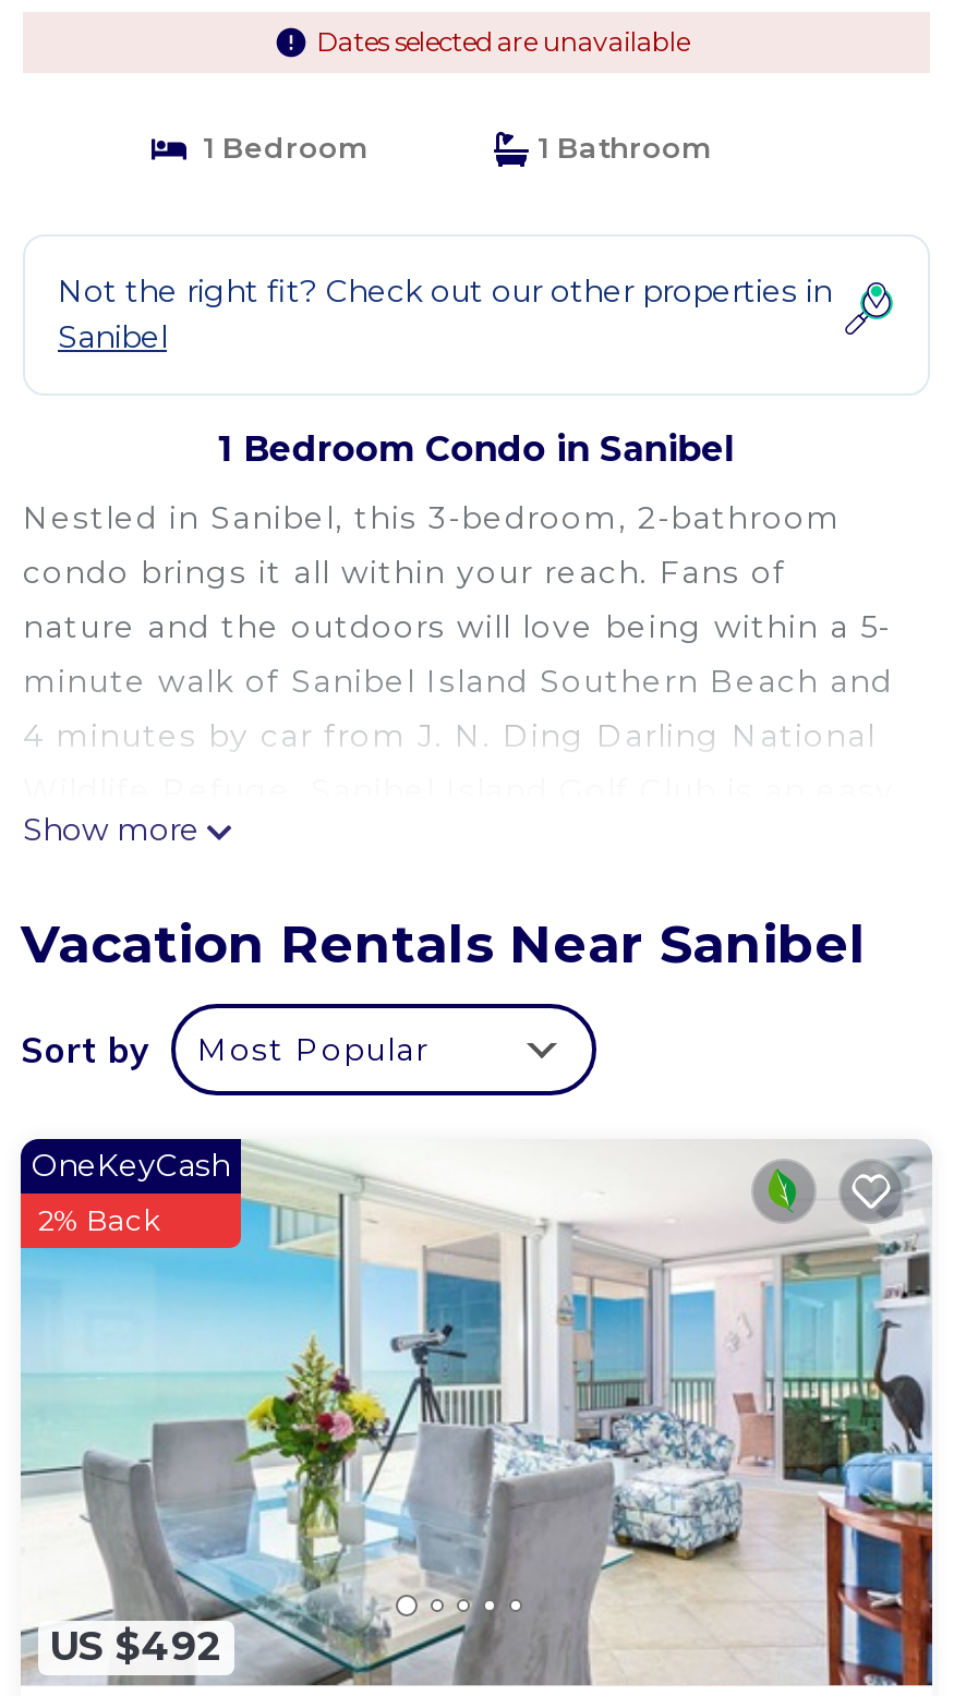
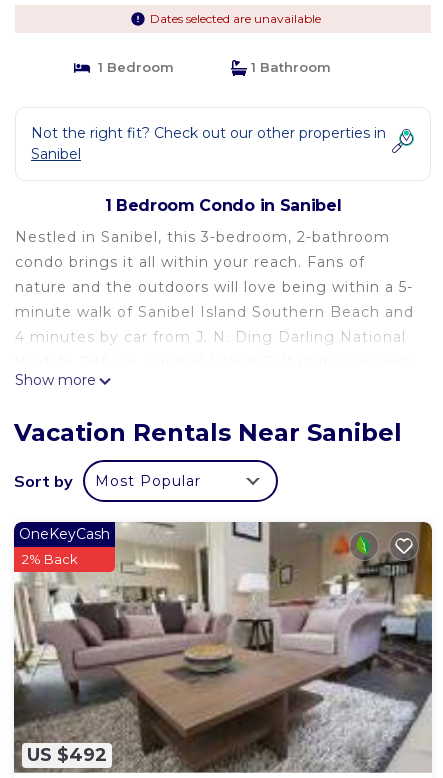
- [image]
+ [image]
